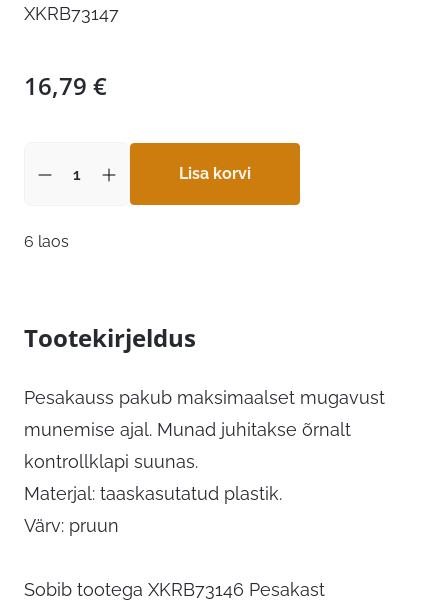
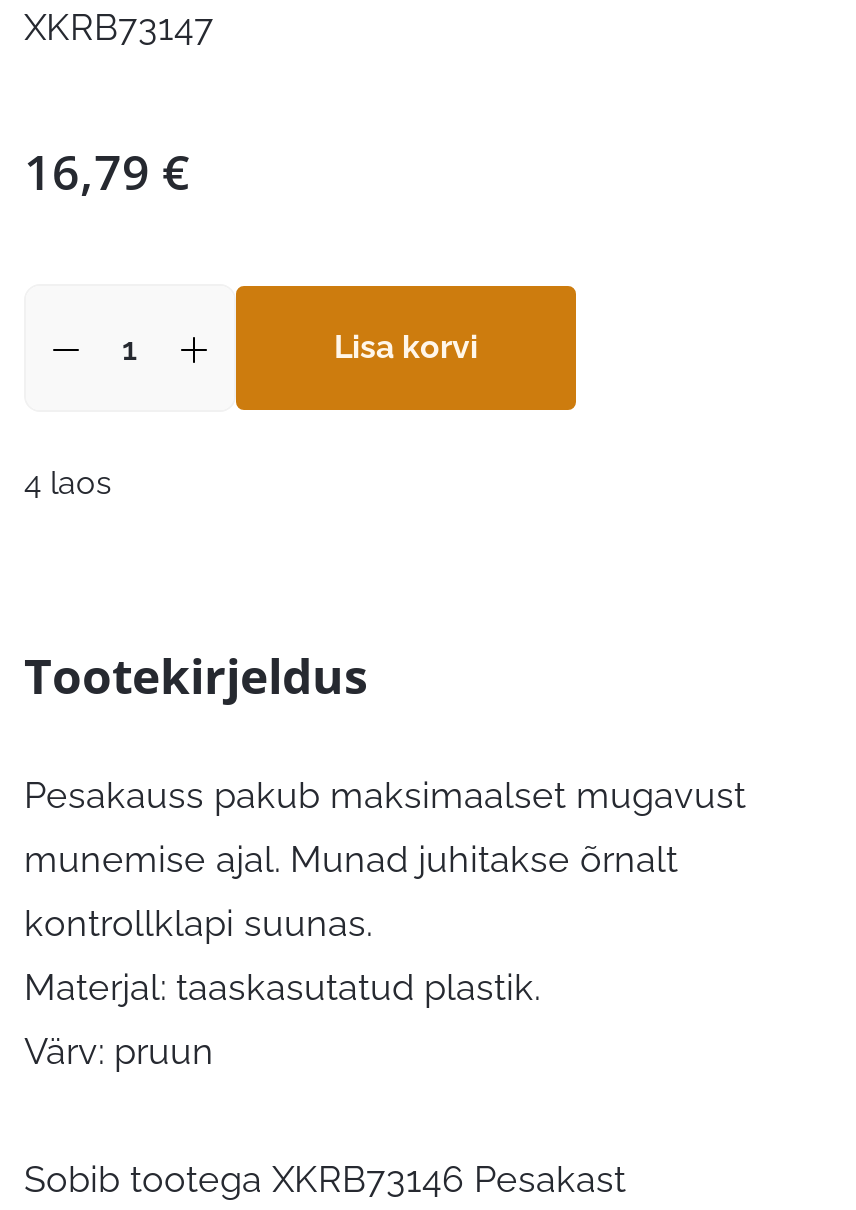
- 6 laos
+ 4 laos
